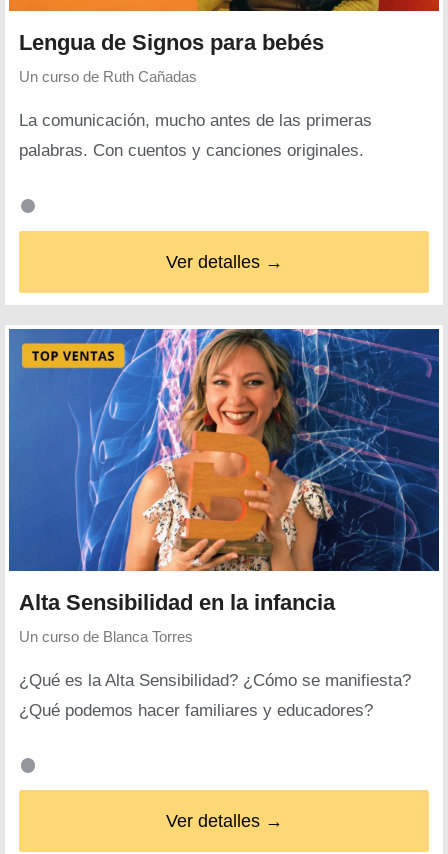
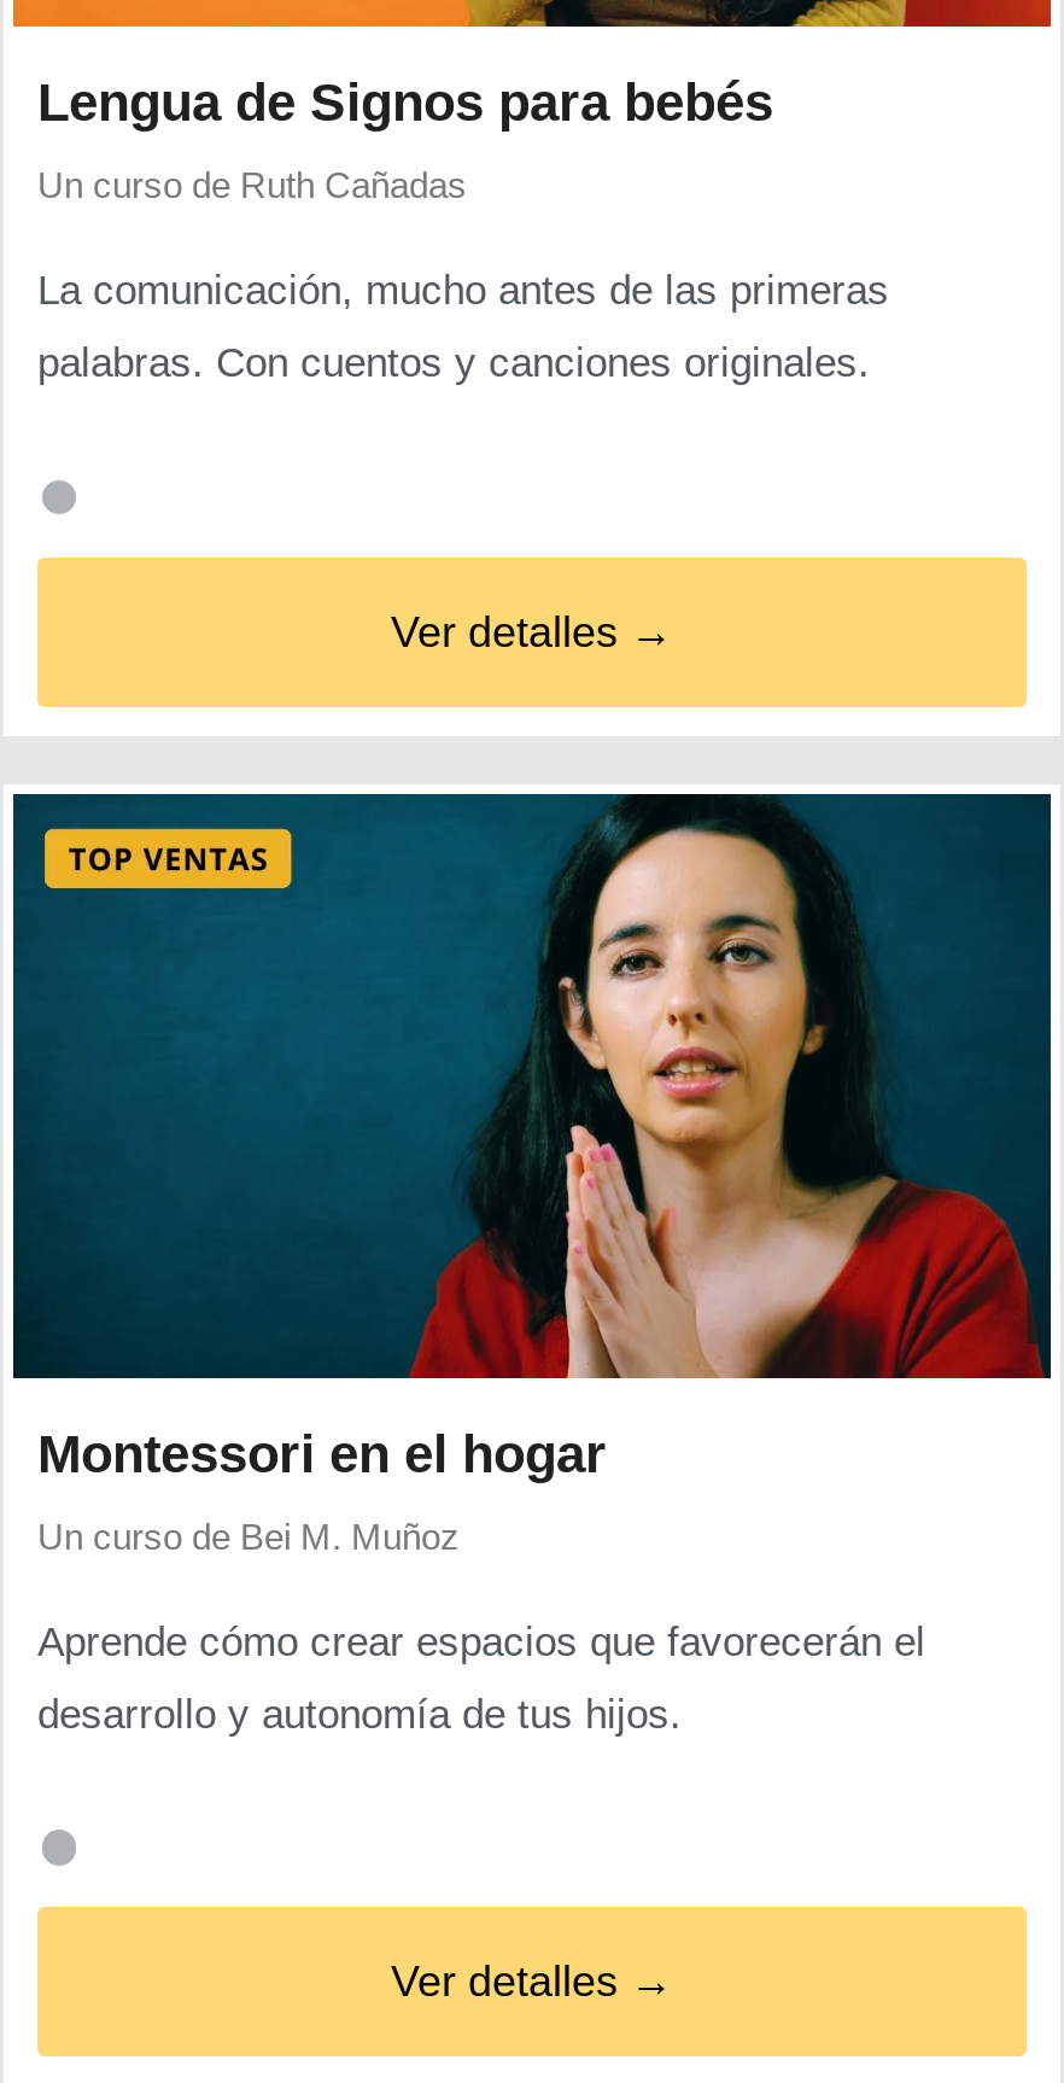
- [image]
- Alta Sensibilidad en la infancia
+ [image]
+ Montessori en el hogar

- Un curso de Blanca Torres
+ Un curso de Bei M. Muñoz

- ¿Qué es la Alta Sensibilidad? ¿Cómo se manifiesta?
+ Aprende cómo crear espacios que favorecerán el

- ¿Qué podemos hacer familiares y educadores?
+ desarrollo y autonomía de tus hijos.
